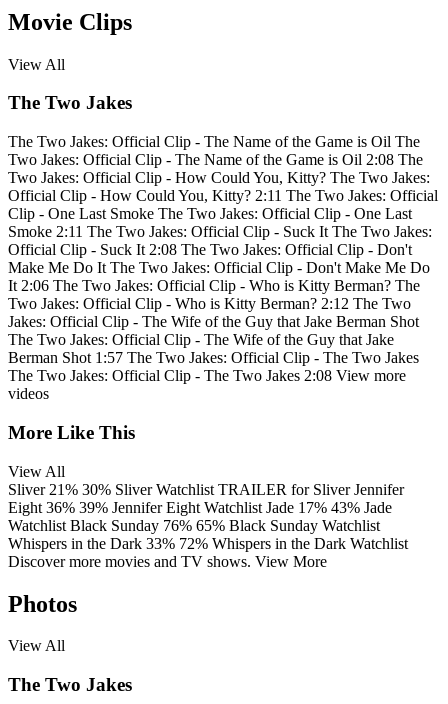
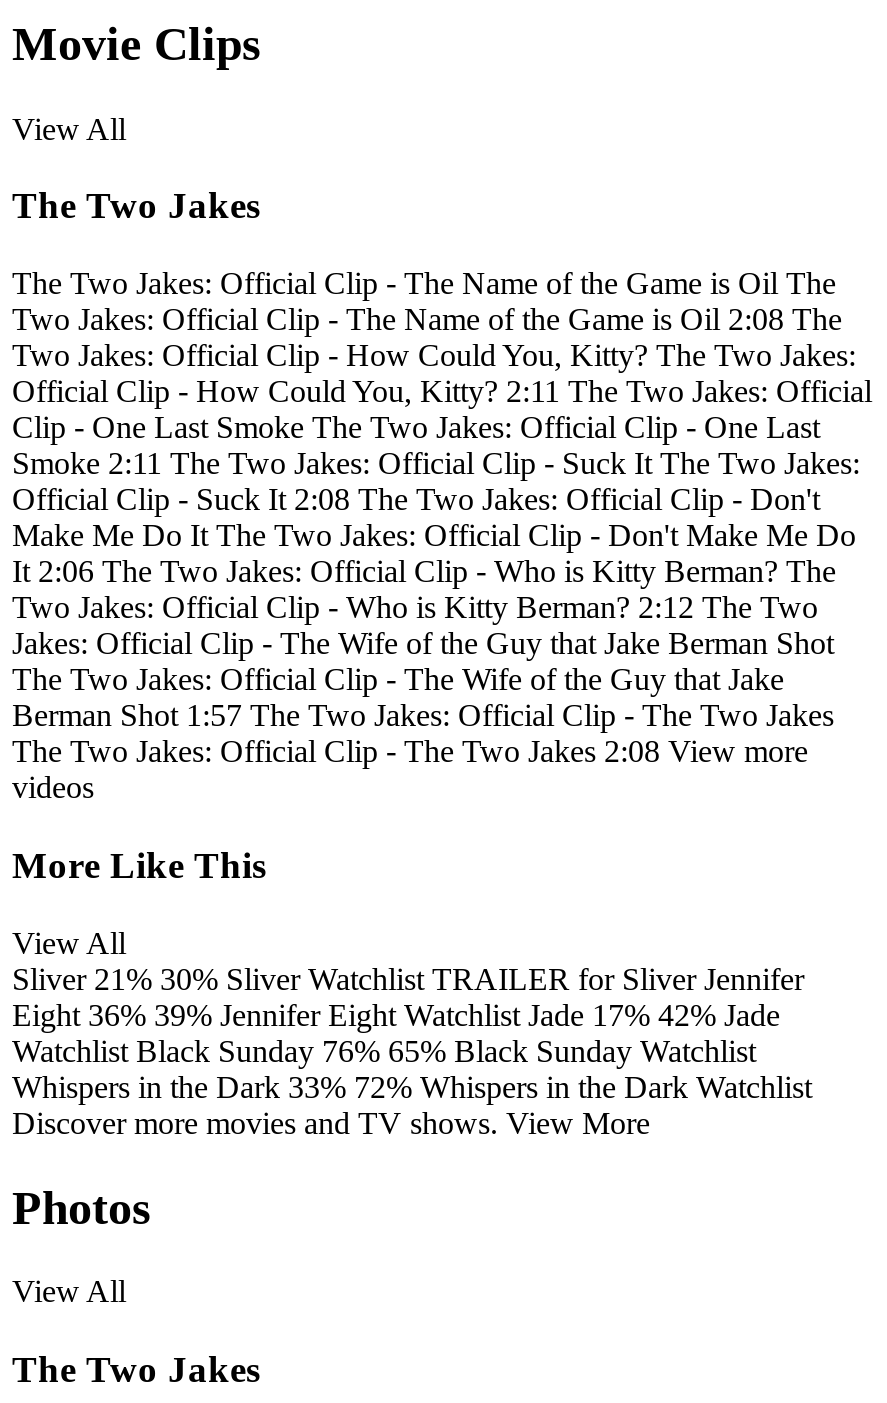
- Eight 36% 39% Jennifer Eight Watchlist Jade 17% 43% Jade
+ Eight 36% 39% Jennifer Eight Watchlist Jade 17% 42% Jade
